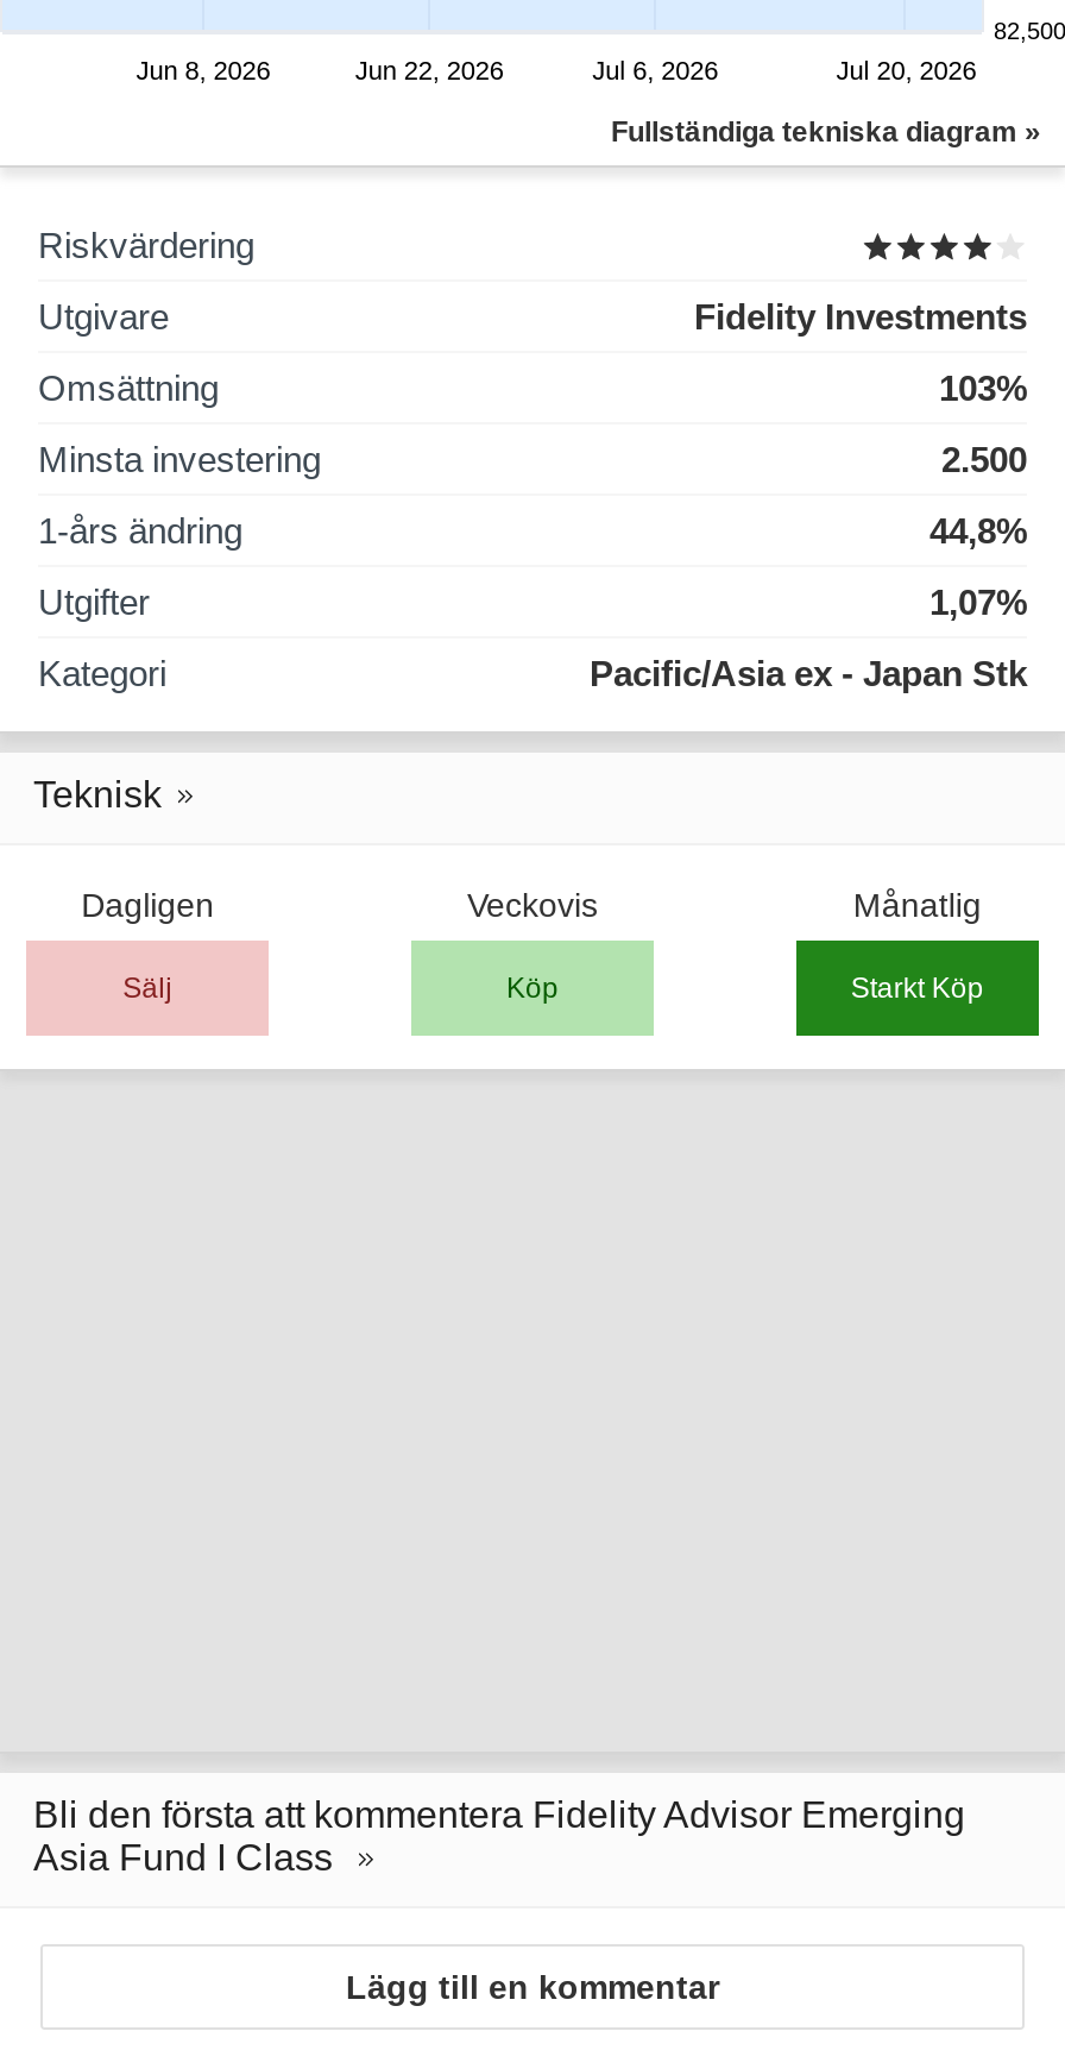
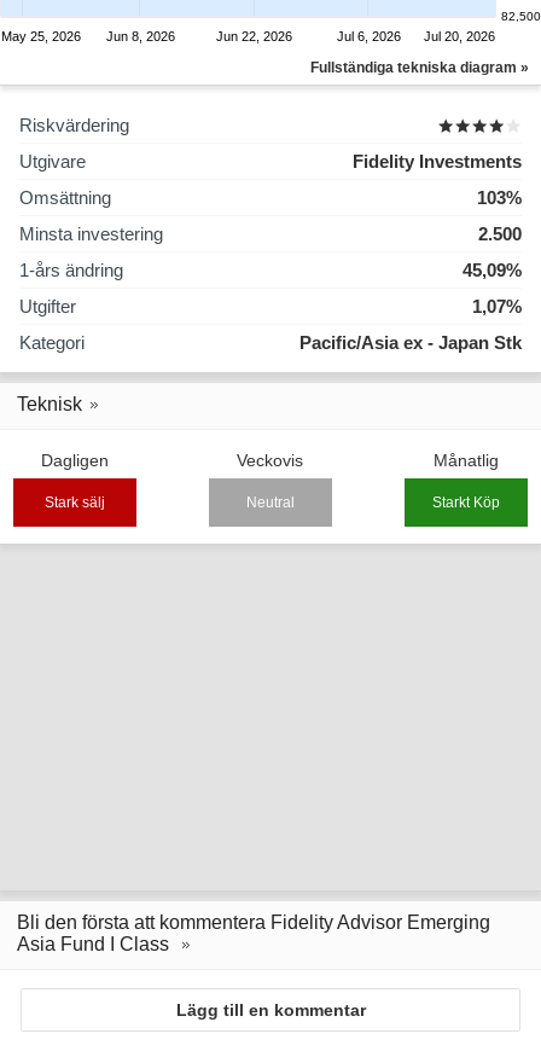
+ May 25, 2026

- 44,8%
+ 45,09%

- Sälj
- Köp
+ Stark sälj
+ Neutral
